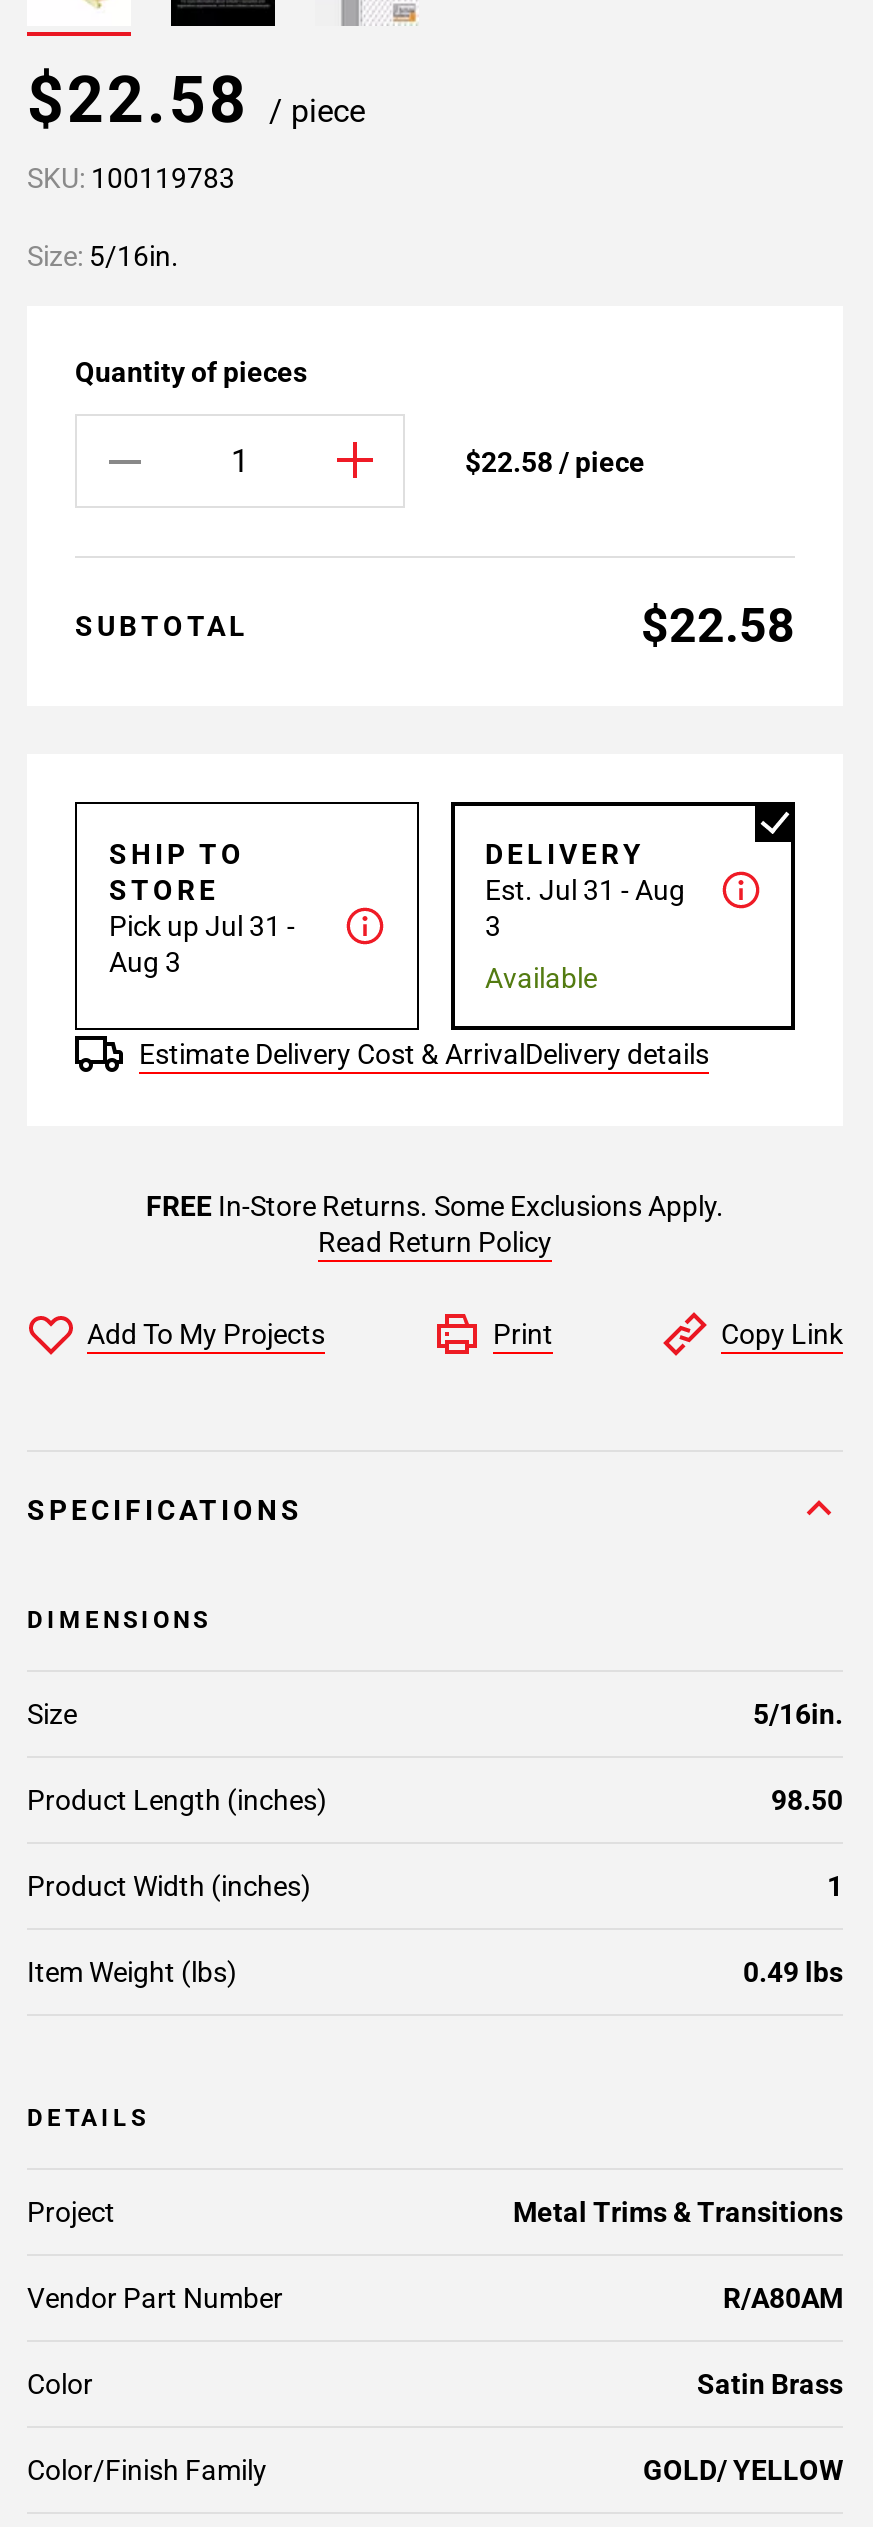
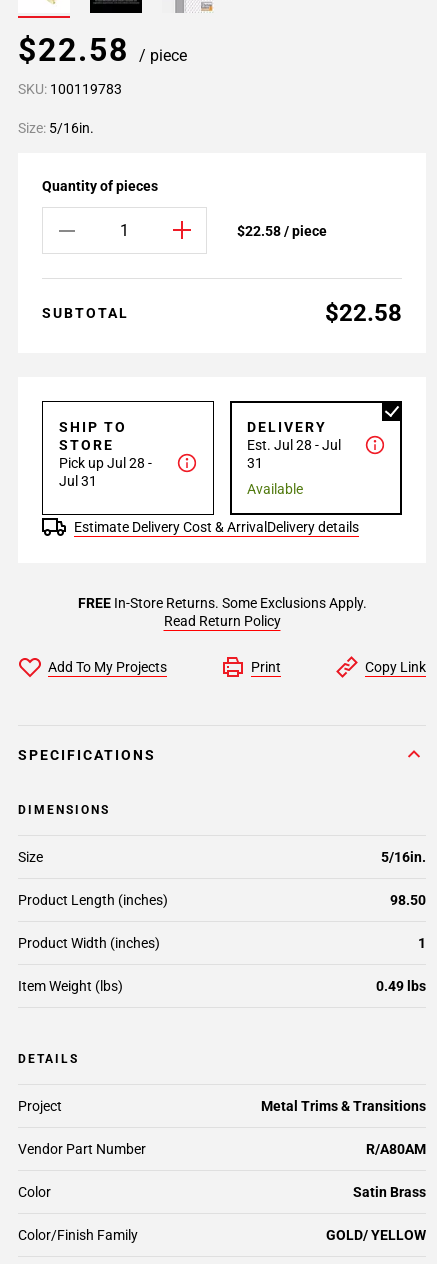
- Est. Jul 31 - Aug
+ Est. Jul 28 - Jul

- Pick up Jul 31 -
- Aug 3
+ Pick up Jul 28 -
+ Jul 31

- 3
+ 31
